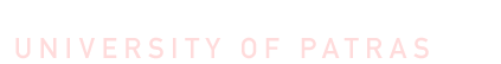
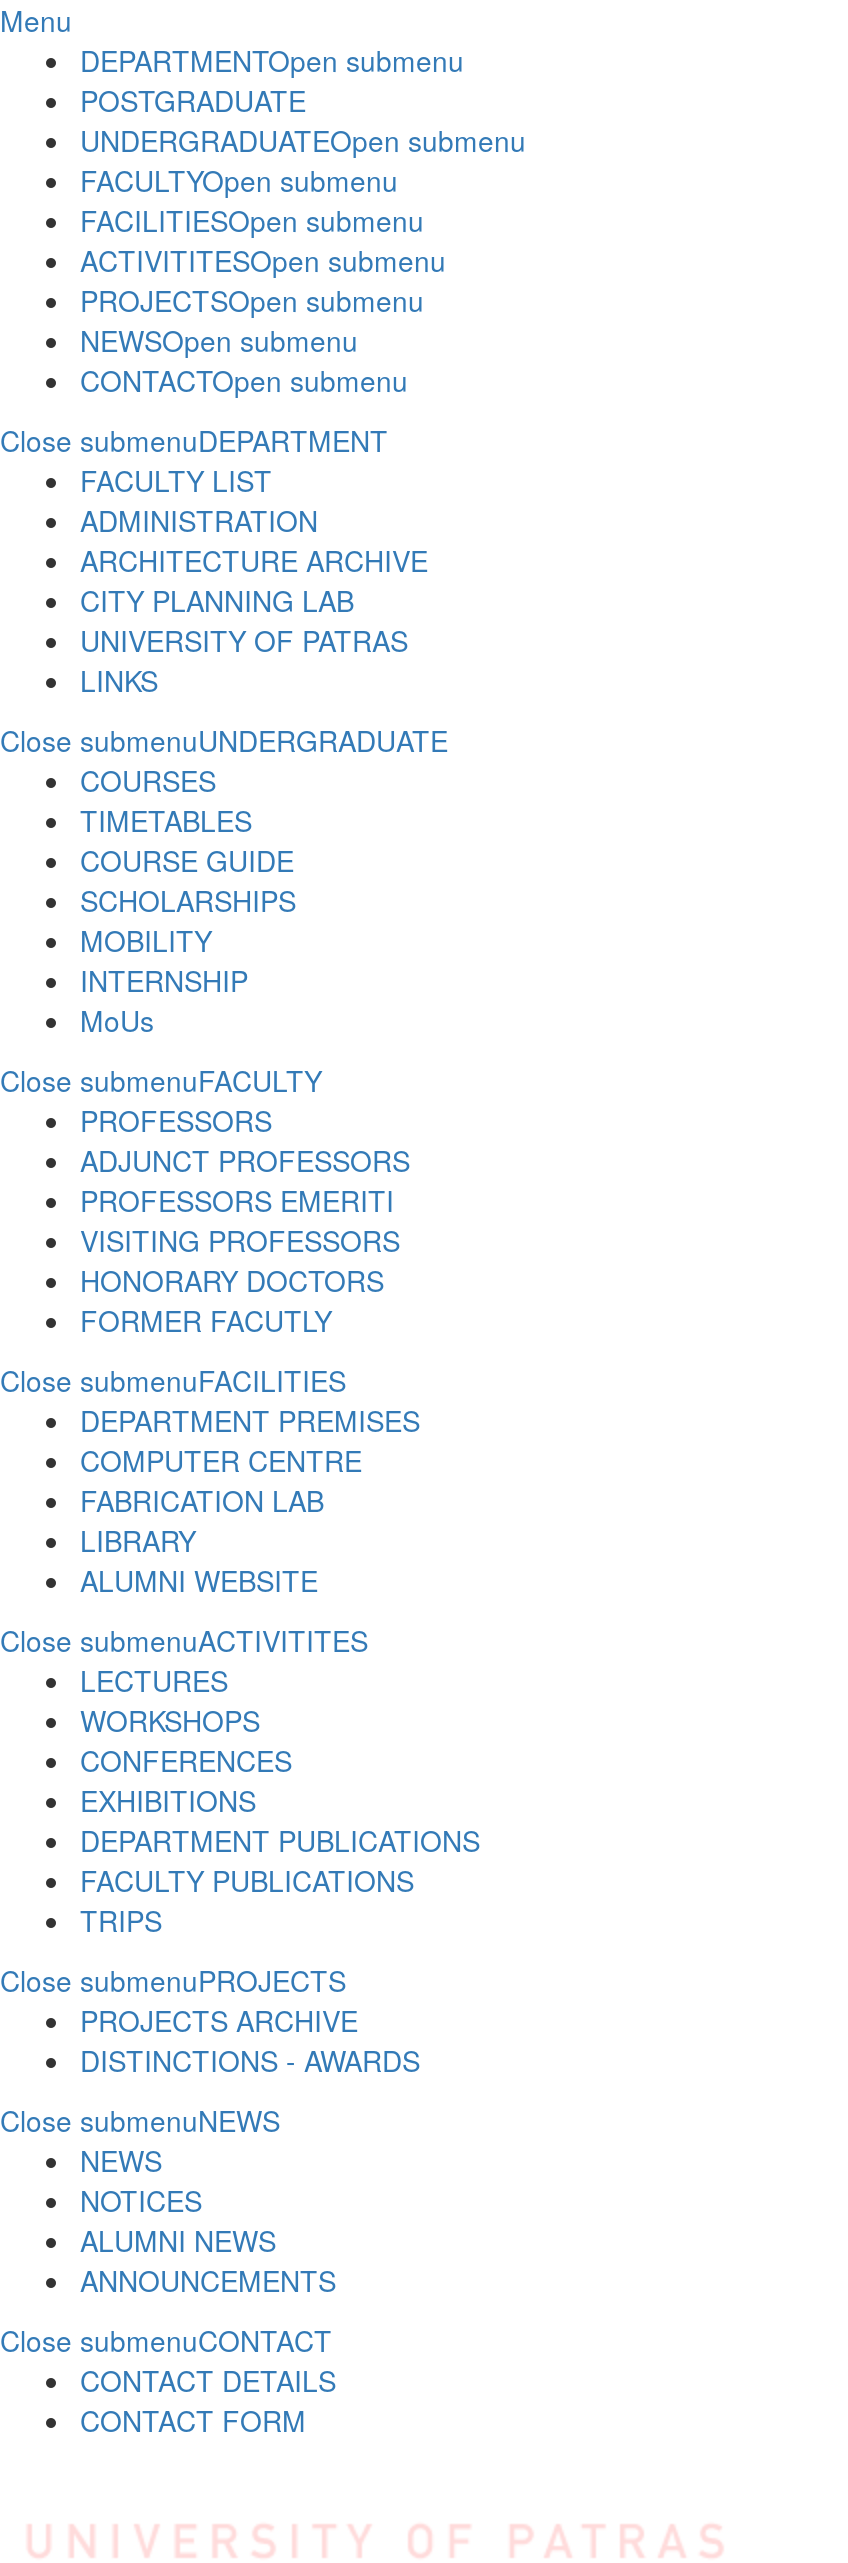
+ Menu
+ DEPARTMENTOpen submenu
+ POSTGRADUATE
+ UNDERGRADUATEOpen submenu
+ FACULTYOpen submenu
+ FACILITIESOpen submenu
+ ACTIVITITESOpen submenu
+ PROJECTSOpen submenu
+ NEWSOpen submenu
+ CONTACTOpen submenu
+ Close submenuDEPARTMENT
+ FACULTY LIST
+ ADMINISTRATION
+ ARCHITECTURE ARCHIVE
+ CITY PLANNING LAB
+ UNIVERSITY OF PATRAS
+ LINKS
+ Close submenuUNDERGRADUATE
+ COURSES
+ TIMETABLES
+ COURSE GUIDE
+ SCHOLARSHIPS
+ MOBILITY
+ INTERNSHIP
+ MoUs
+ Close submenuFACULTY
+ PROFESSORS
+ ADJUNCT PROFESSORS
+ PROFESSORS EMERITI
+ VISITING PROFESSORS
+ HONORARY DOCTORS
+ FORMER FACUTLY
+ Close submenuFACILITIES
+ DEPARTMENT PREMISES
+ COMPUTER CENTRE
+ FABRICATION LAB
+ LIBRARY
+ ALUMNI WEBSITE
+ Close submenuACTIVITITES
+ LECTURES
+ WORKSHOPS
+ CONFERENCES
+ EXHIBITIONS
+ DEPARTMENT PUBLICATIONS
+ FACULTY PUBLICATIONS
+ TRIPS
+ Close submenuPROJECTS
+ PROJECTS ARCHIVE
+ DISTINCTIONS - AWARDS
+ Close submenuNEWS
+ NEWS
+ NOTICES
+ ALUMNI NEWS
+ ANNOUNCEMENTS
+ Close submenuCONTACT
+ CONTACT DETAILS
+ CONTACT FORM
